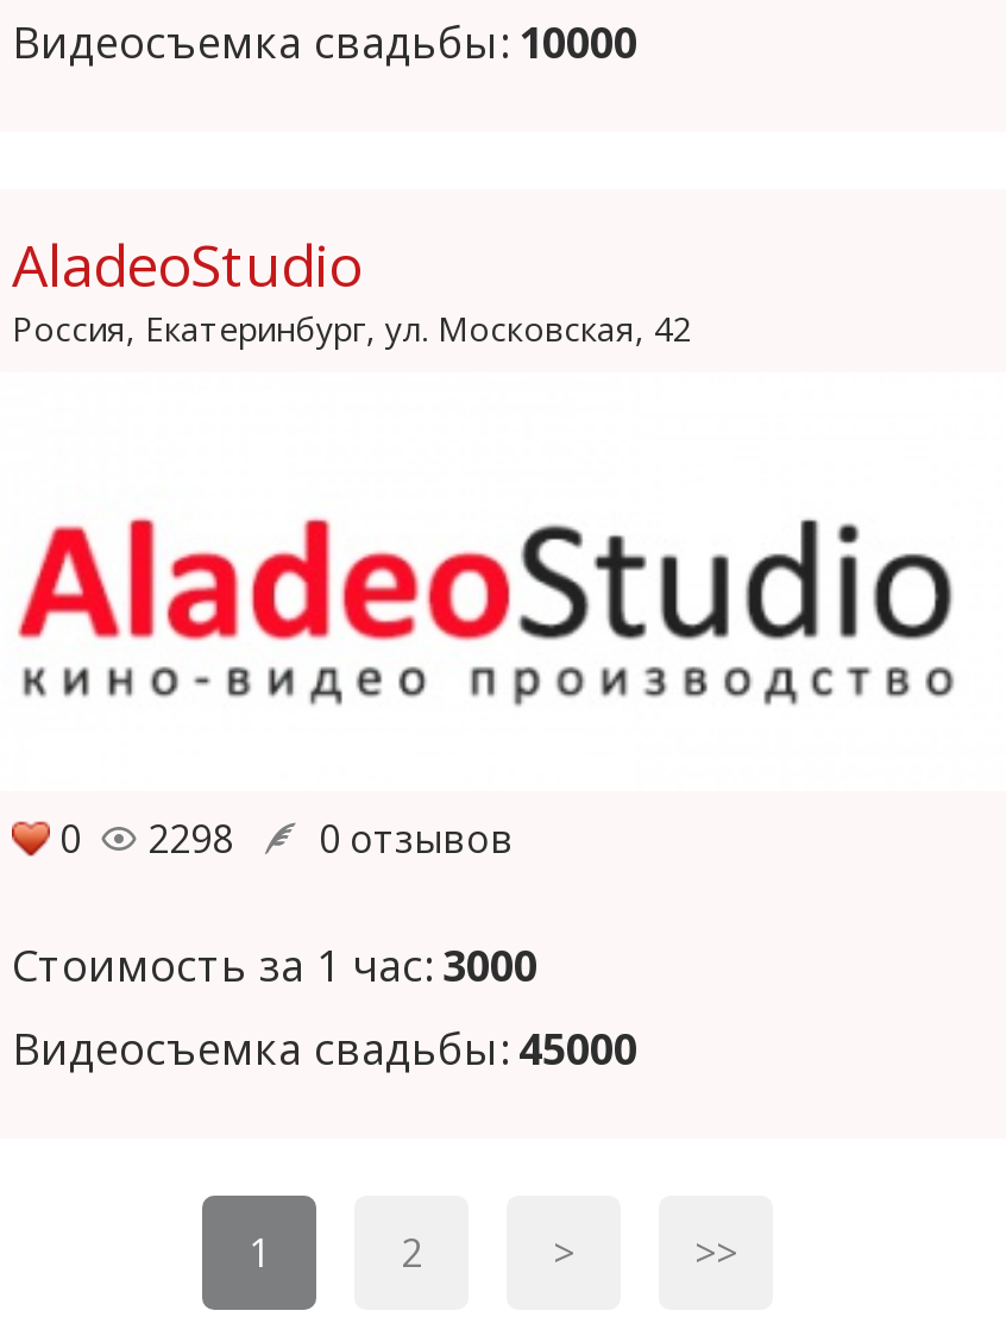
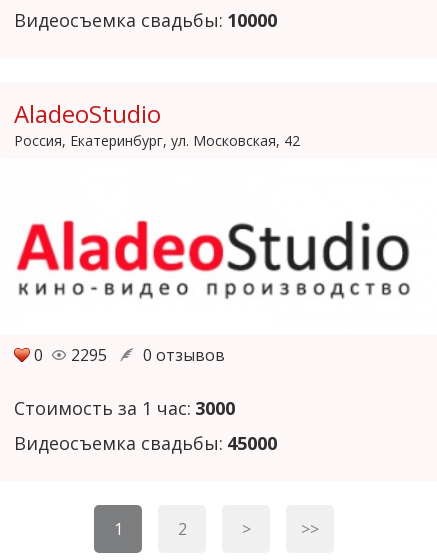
- 0 2298 0 отзывов
+ 0 2295 0 отзывов
